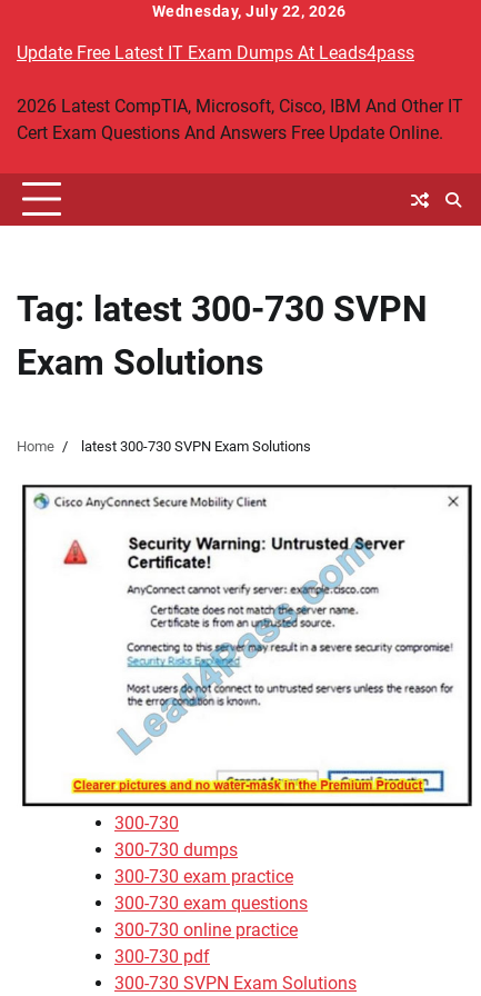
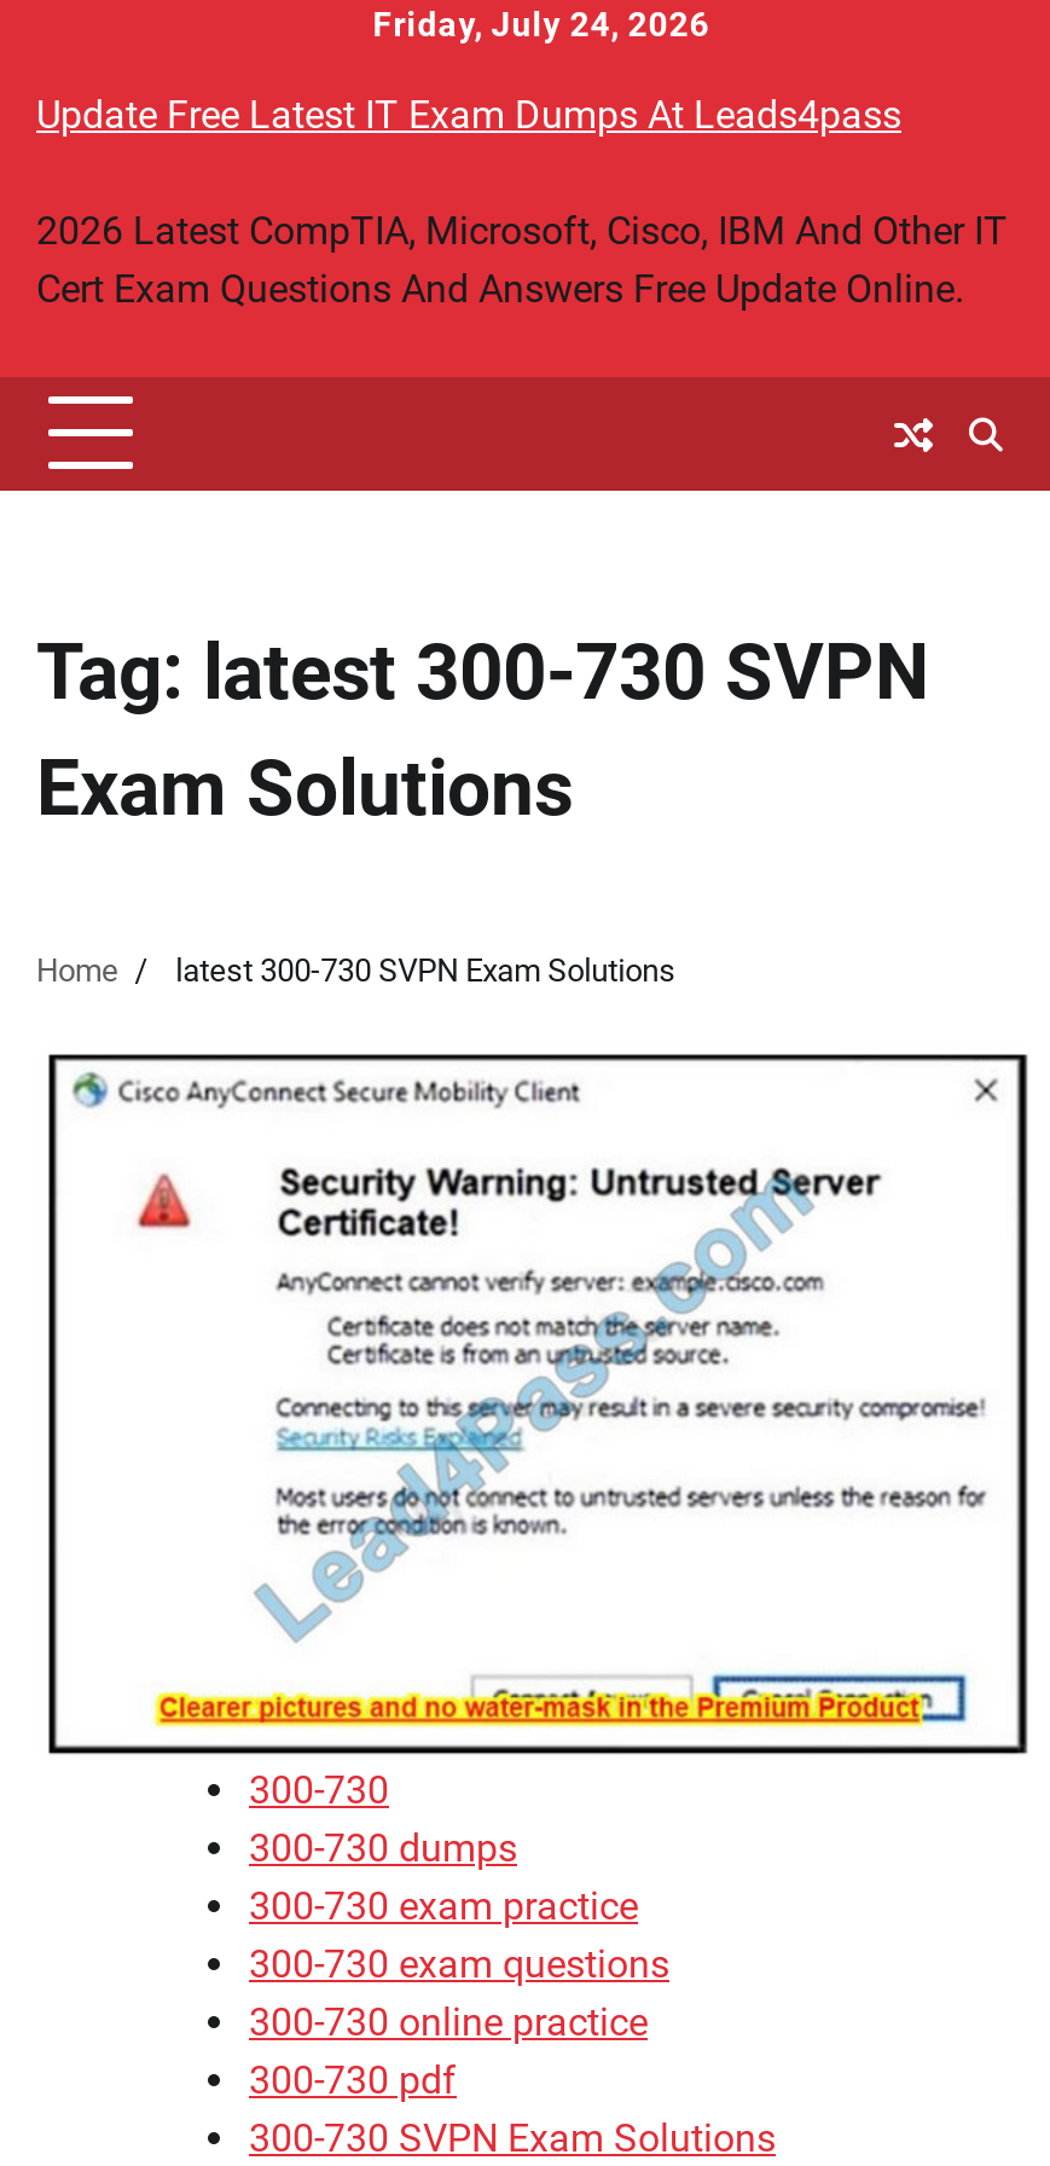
- Wednesday, July 22, 2026
+ Friday, July 24, 2026
